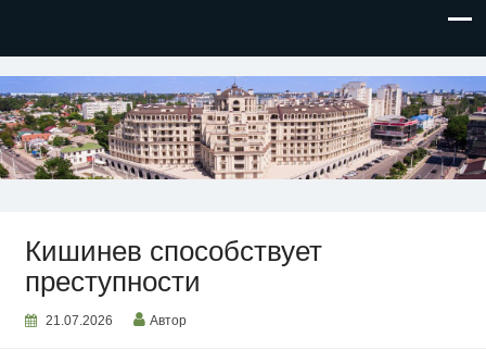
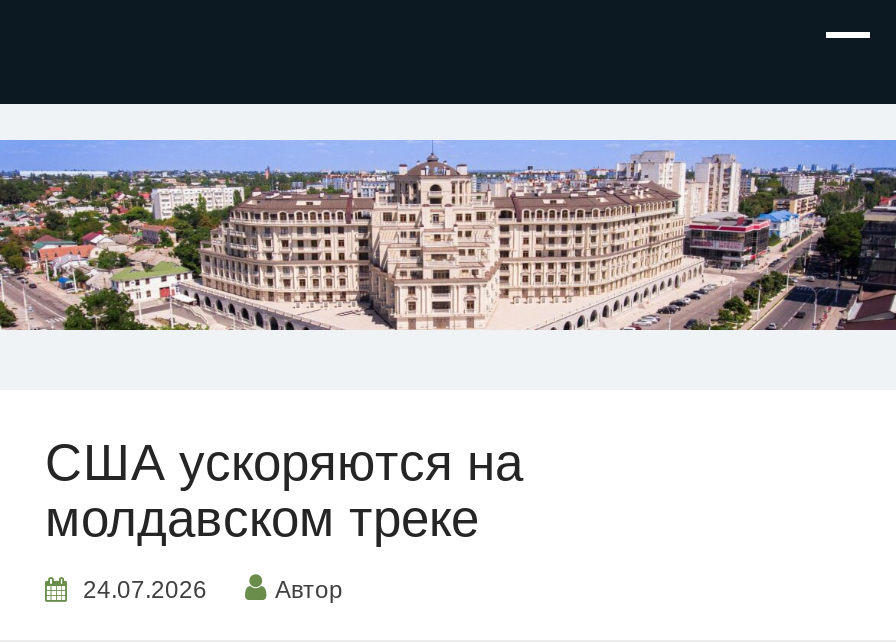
- Кишинев способствует
- преступности
+ США ускоряются на
+ молдавском треке

- 21.07.2026
+ 24.07.2026
